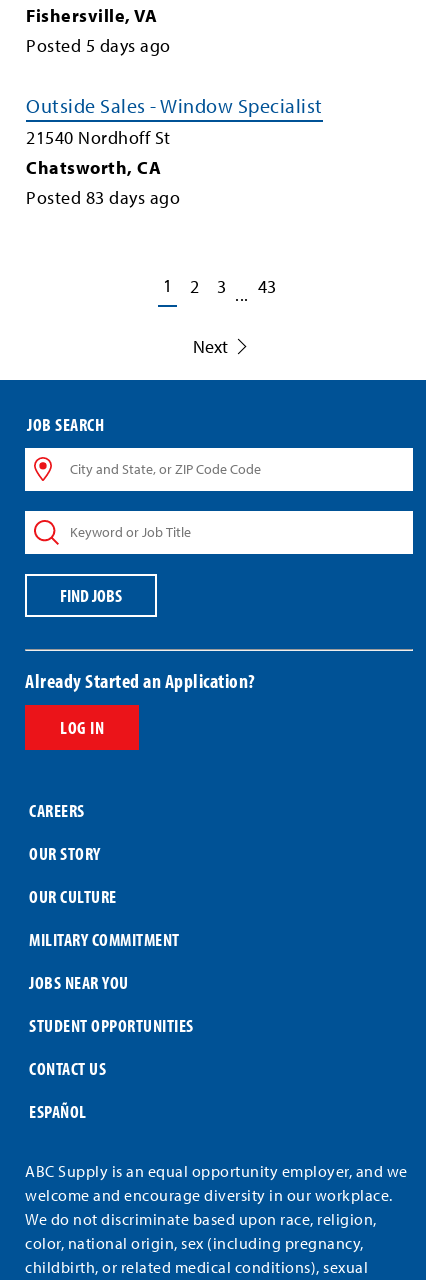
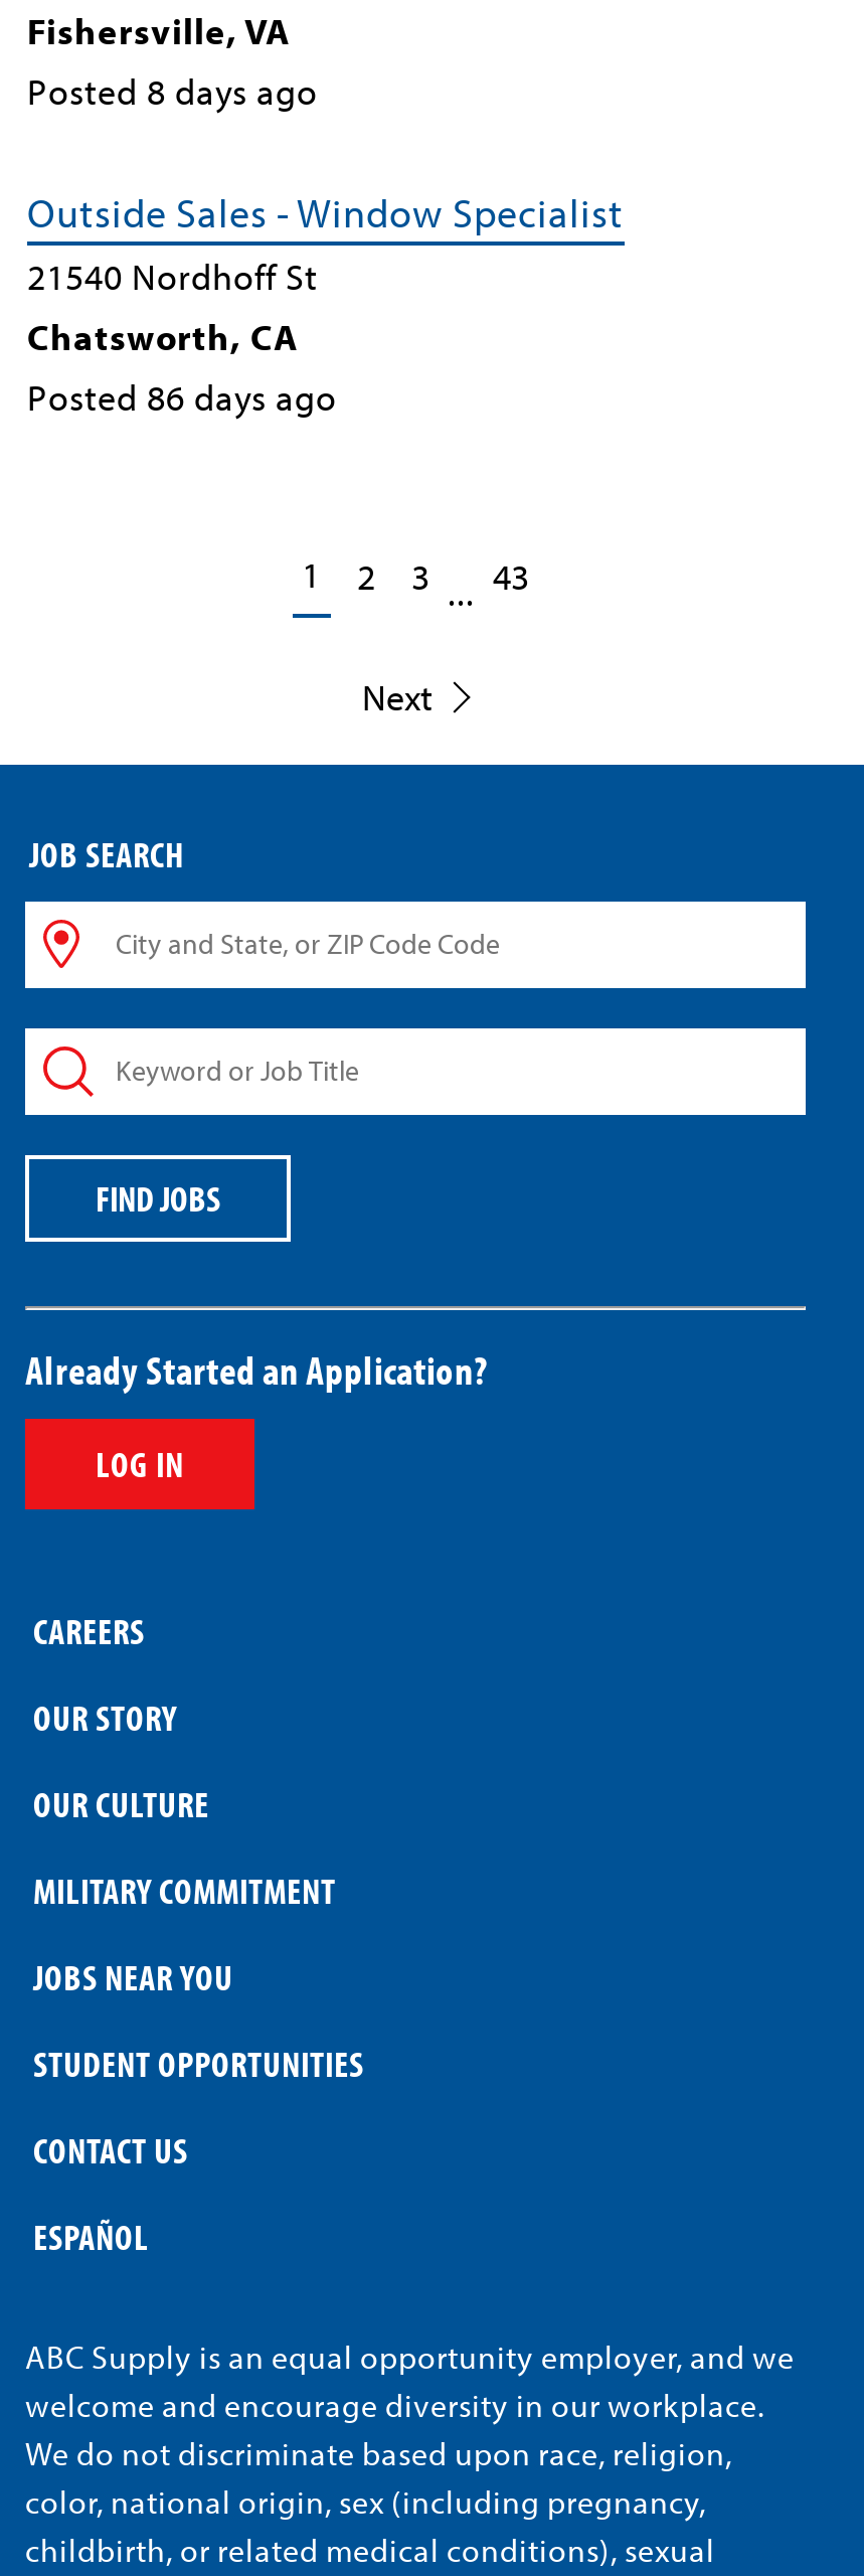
- Posted 5 days ago
+ Posted 8 days ago

- Posted 83 days ago
+ Posted 86 days ago
